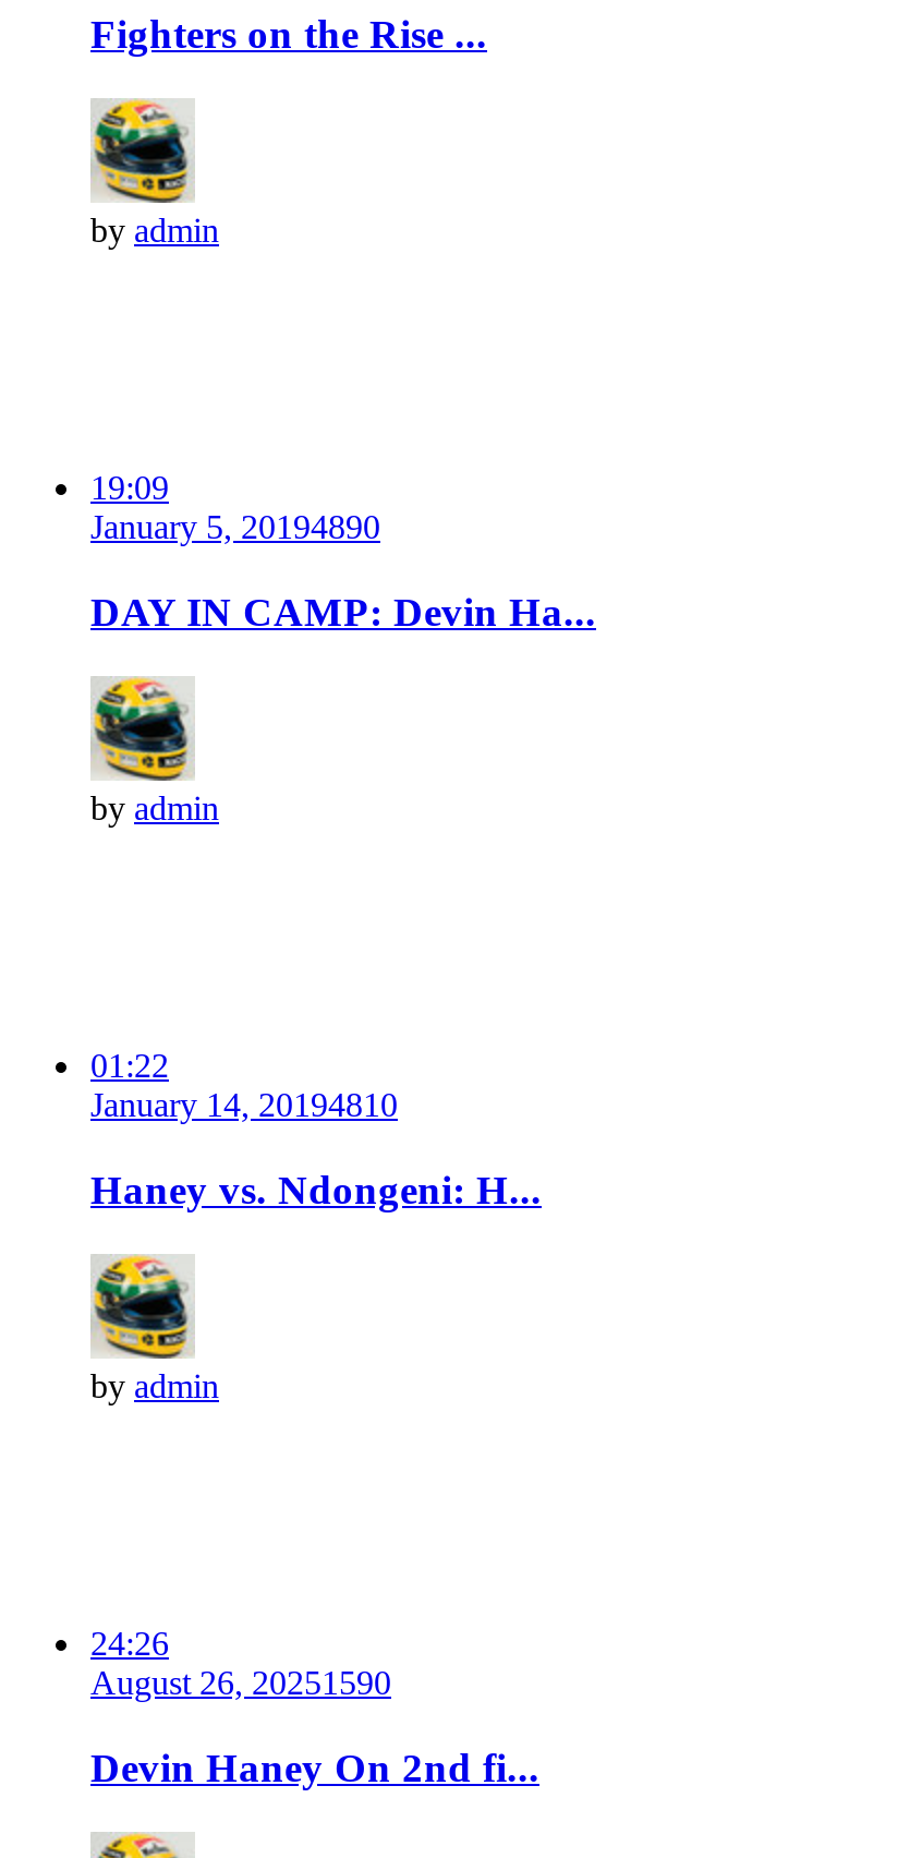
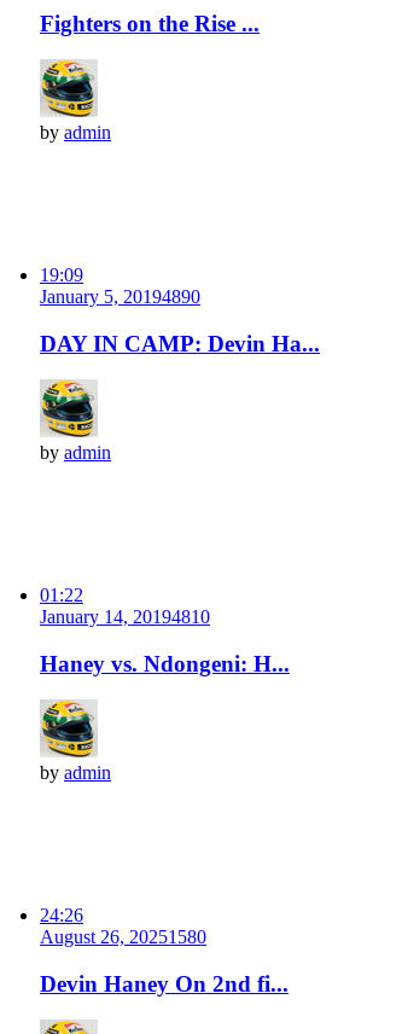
- August 26, 20251590
+ August 26, 20251580
